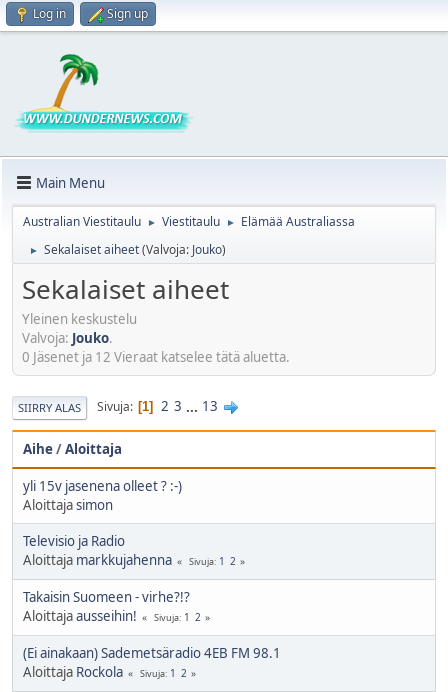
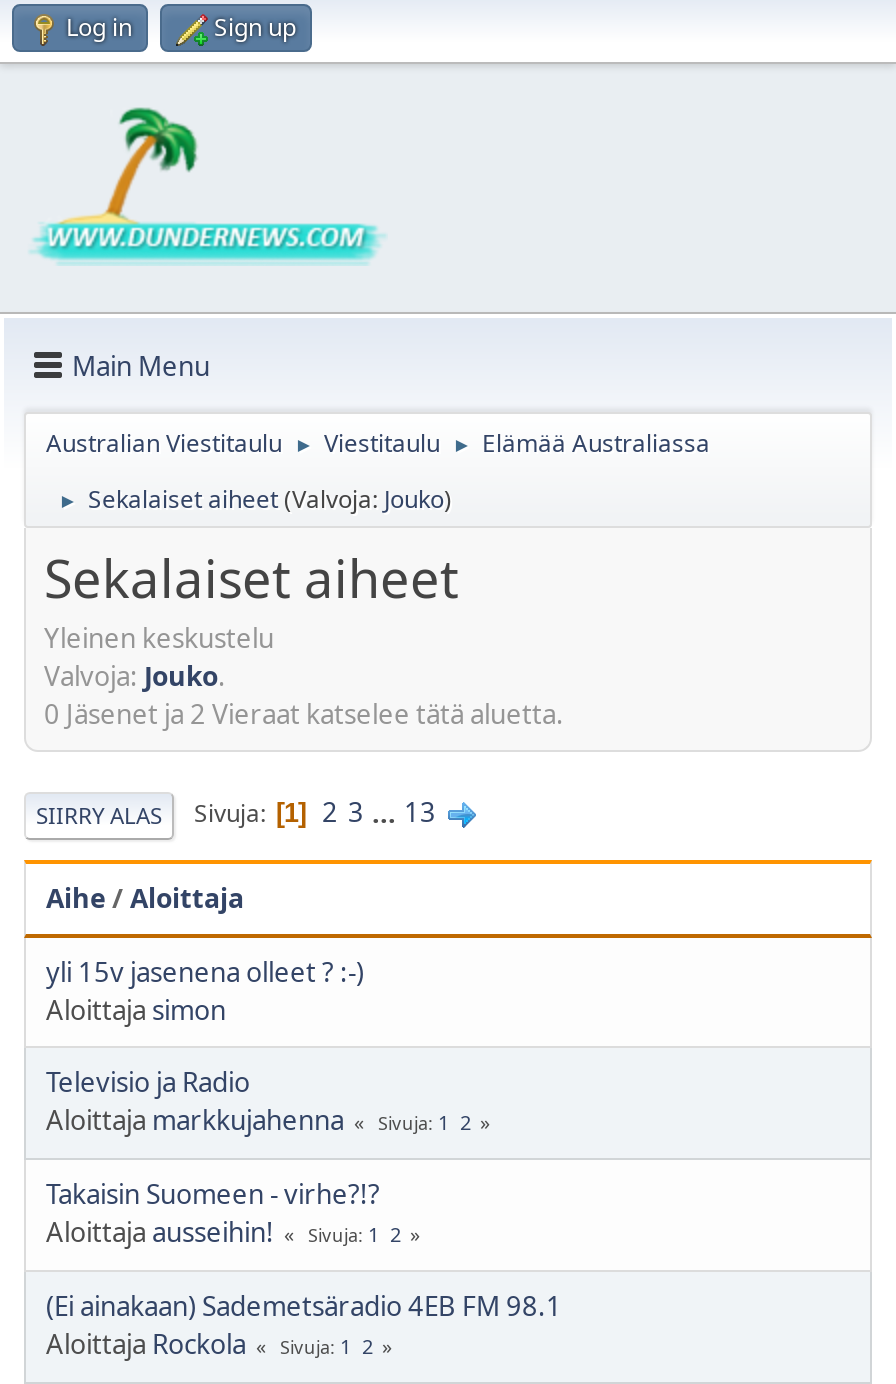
- 0 Jäsenet ja 12 Vieraat katselee tätä aluetta.
+ 0 Jäsenet ja 2 Vieraat katselee tätä aluetta.
